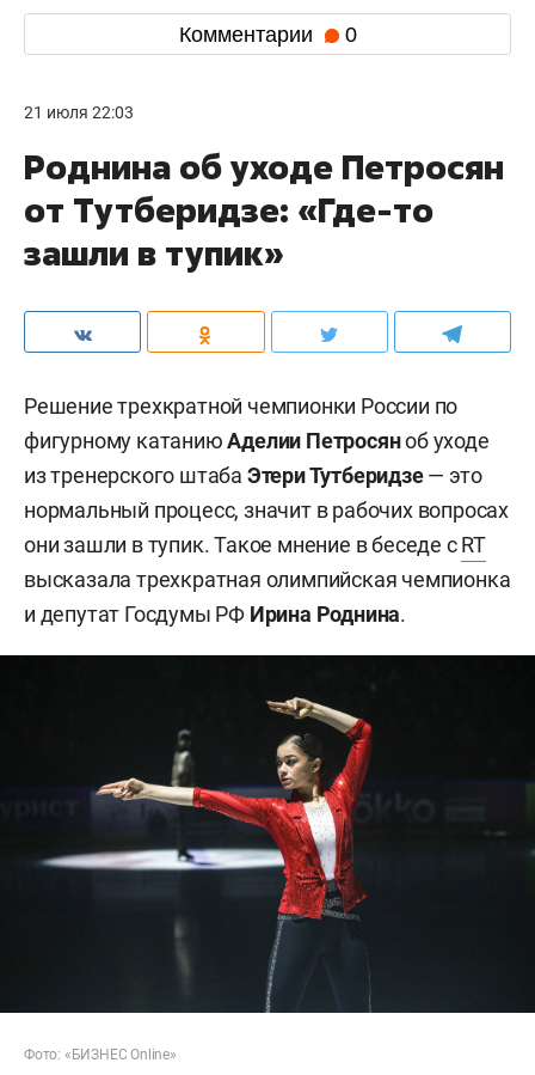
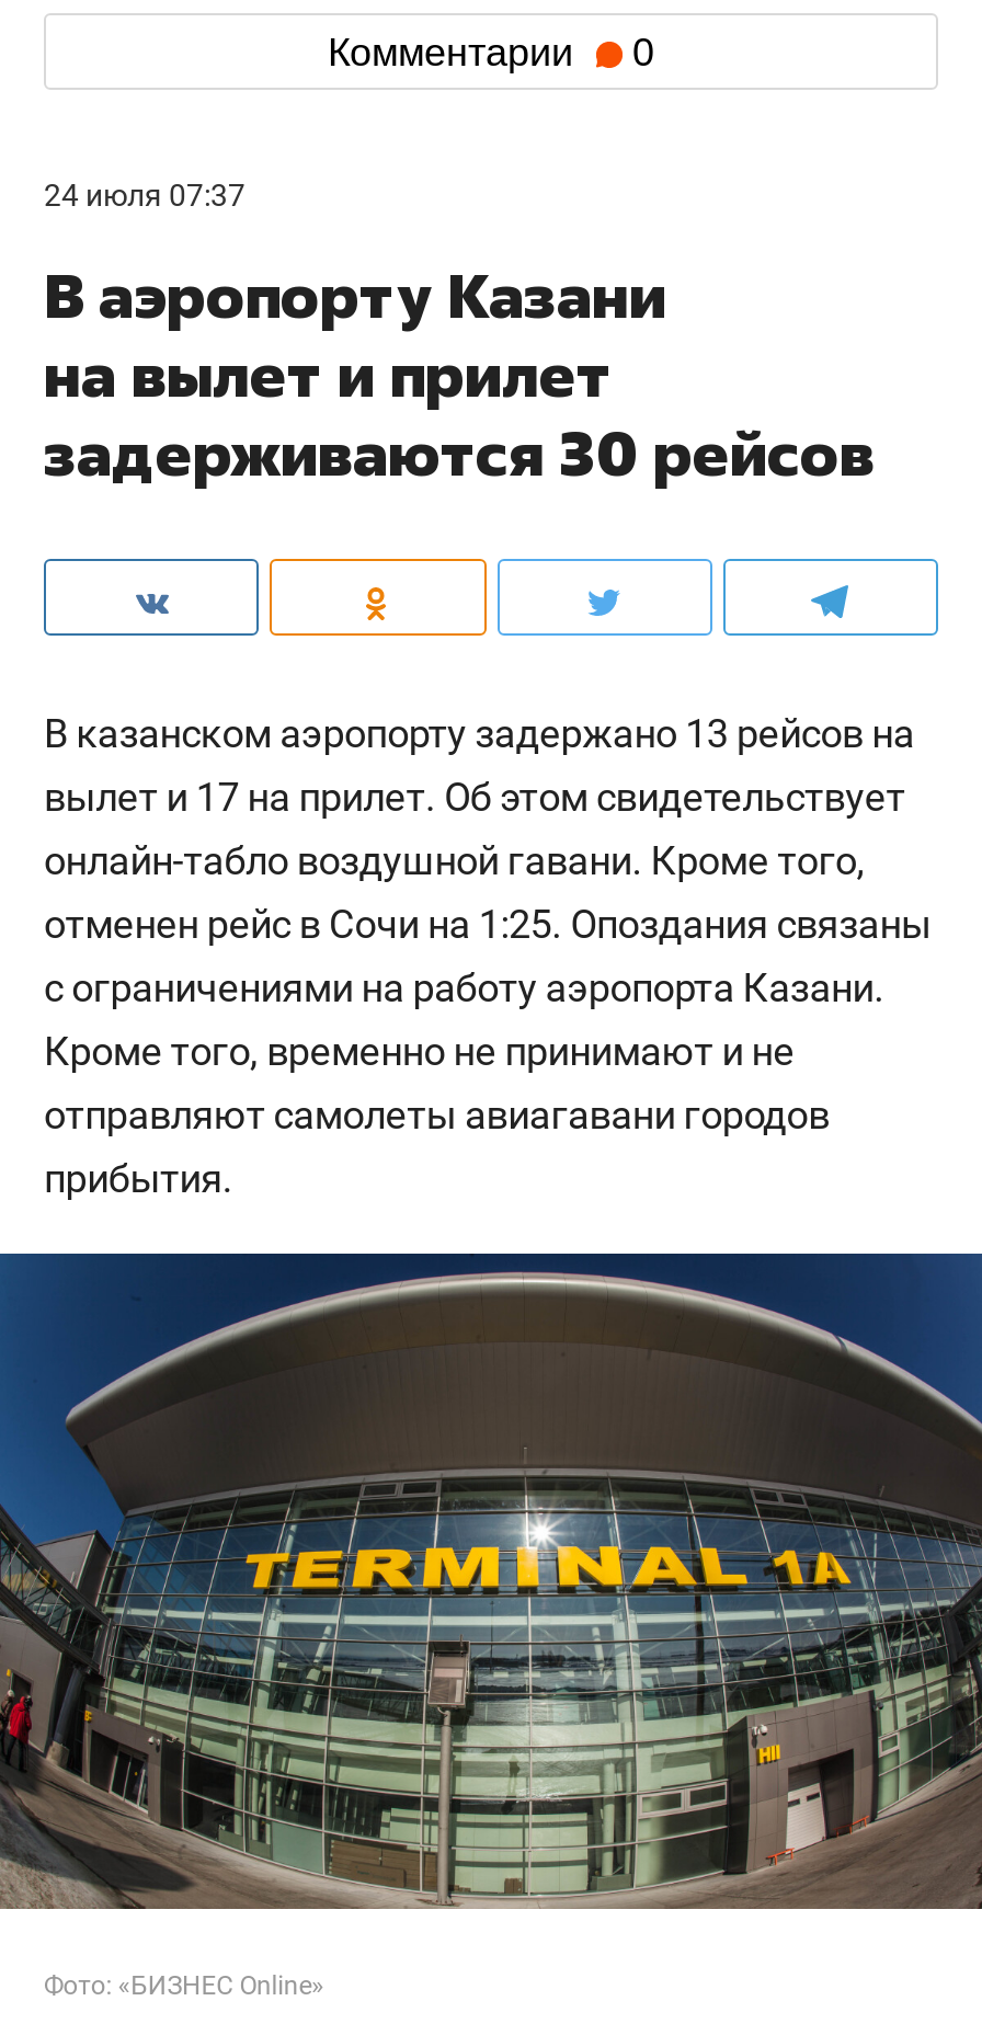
- 21 июля 22:03
+ 24 июля 07:37

- Роднина об уходе Петросян
- от Тутберидзе: «Где-то
- зашли в тупик»
+ В аэропорту Казани
+ на вылет и прилет
+ задерживаются 30 рейсов

- Решение трехкратной чемпионки России по
- фигурному катанию Аделии Петросян об уходе
- из тренерского штаба Этери Тутберидзе — это
- нормальный процесс, значит в рабочих вопросах
- они зашли в тупик. Такое мнение в беседе с RT
- высказала трехкратная олимпийская чемпионка
- и депутат Госдумы РФ Ирина Роднина.
+ В казанском аэропорту задержано 13 рейсов на
+ вылет и 17 на прилет. Об этом свидетельствует
+ онлайн-табло воздушной гавани. Кроме того,
+ отменен рейс в Сочи на 1:25. Опоздания связаны
+ с ограничениями на работу аэропорта Казани.
+ Кроме того, временно не принимают и не
+ отправляют самолеты авиагавани городов
+ прибытия.

- [image]
+ [image]
